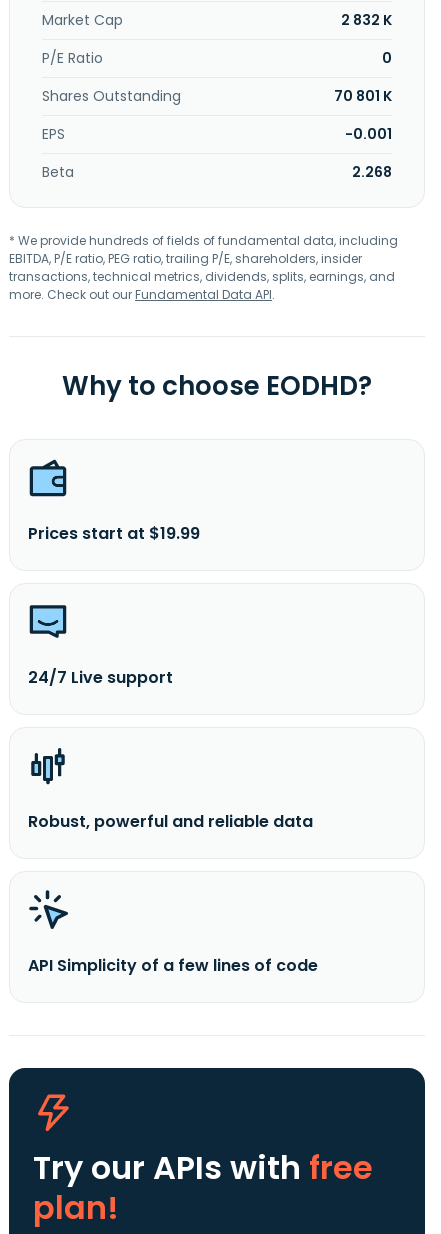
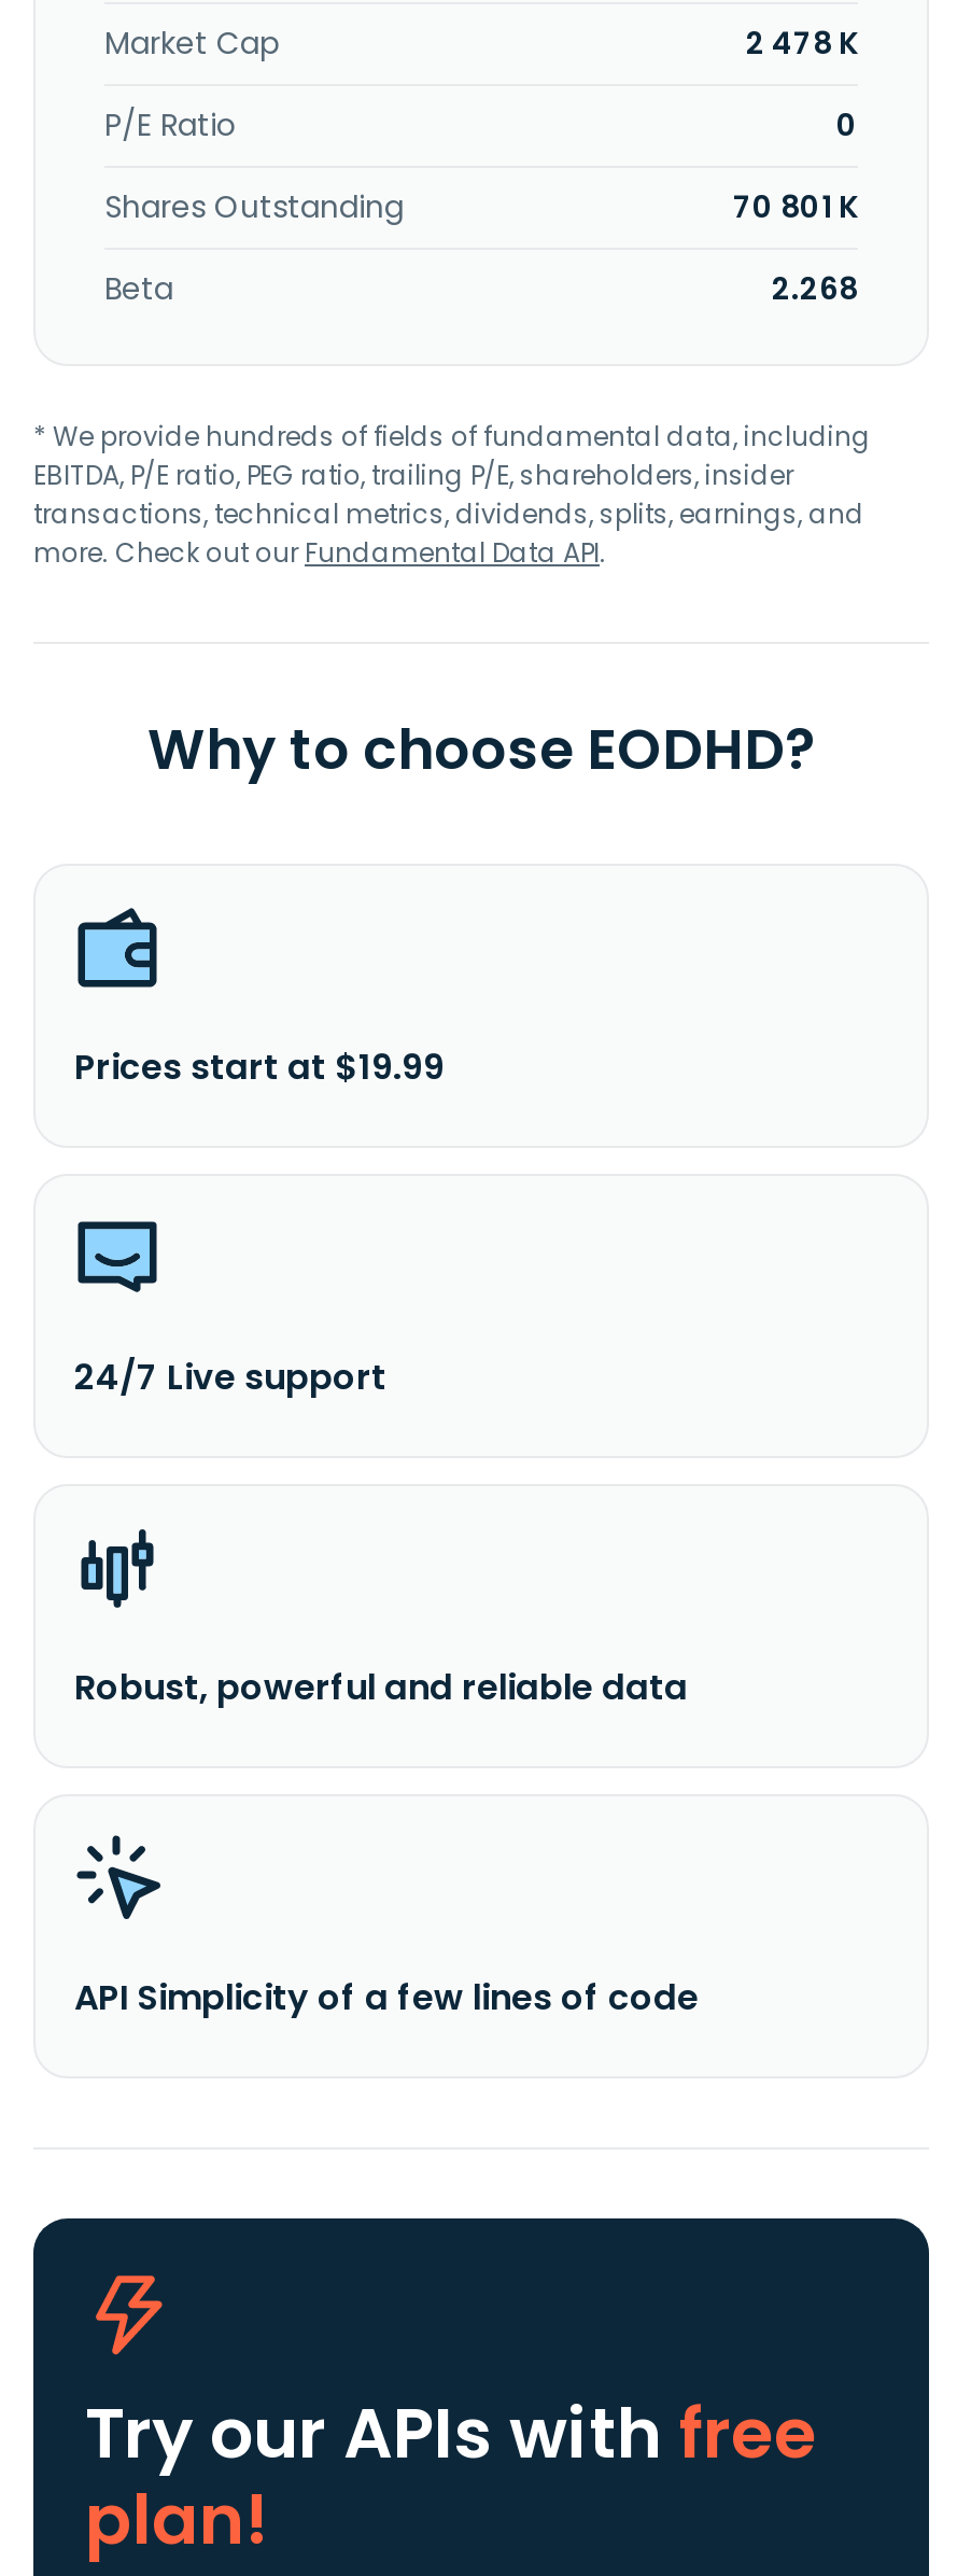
- 2 832 K
+ 2 478 K

- EPS
- -0.001
